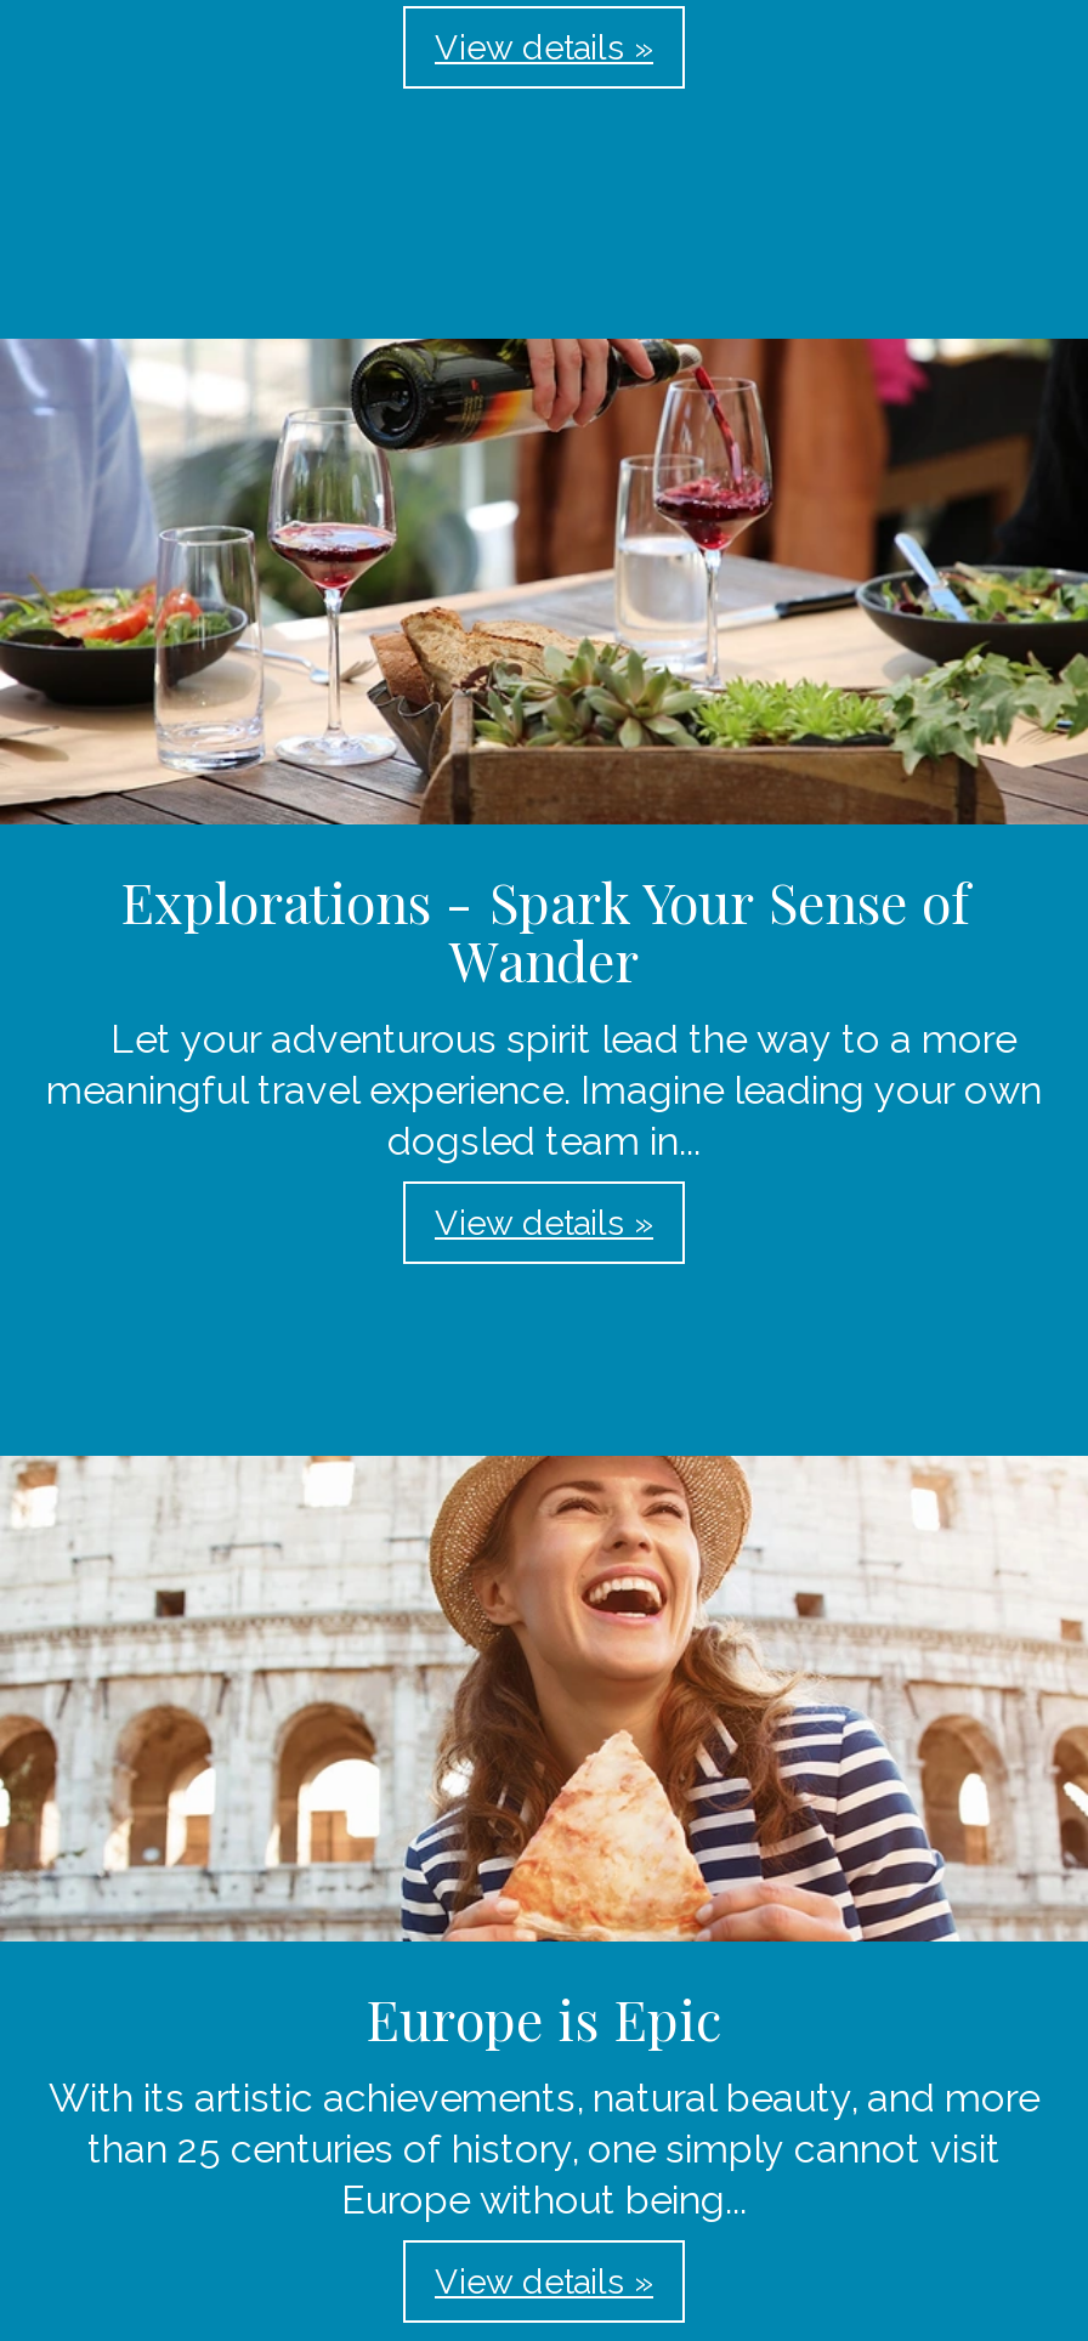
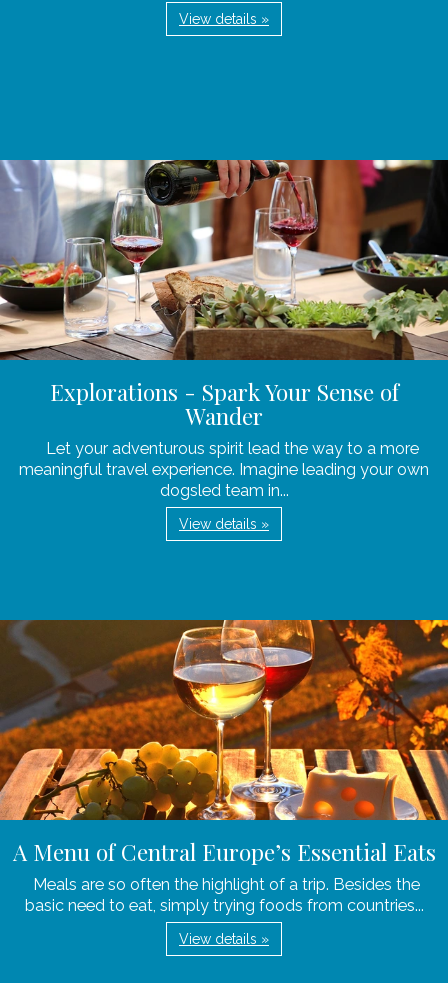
moved down: [image] | Explorations - Spark Your Sense of | Wander | Let your adventurous spirit lead the way to a more | meaningful travel experience. Imagine leading your own | dogsled team in... | View details »

- [image]
- Europe is Epic
- With its artistic achievements, natural beauty, and more
- than 25 centuries of history, one simply cannot visit
- Europe without being...
+ [image]
+ A Menu of Central Europe’s Essential Eats
+ Meals are so often the highlight of a trip. Besides the
+ basic need to eat, simply trying foods from countries...
